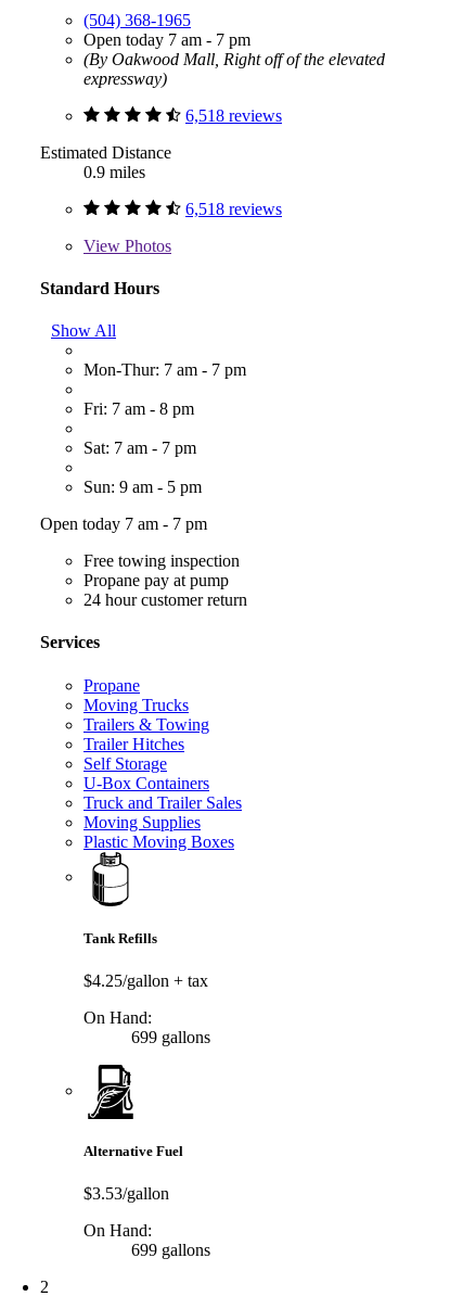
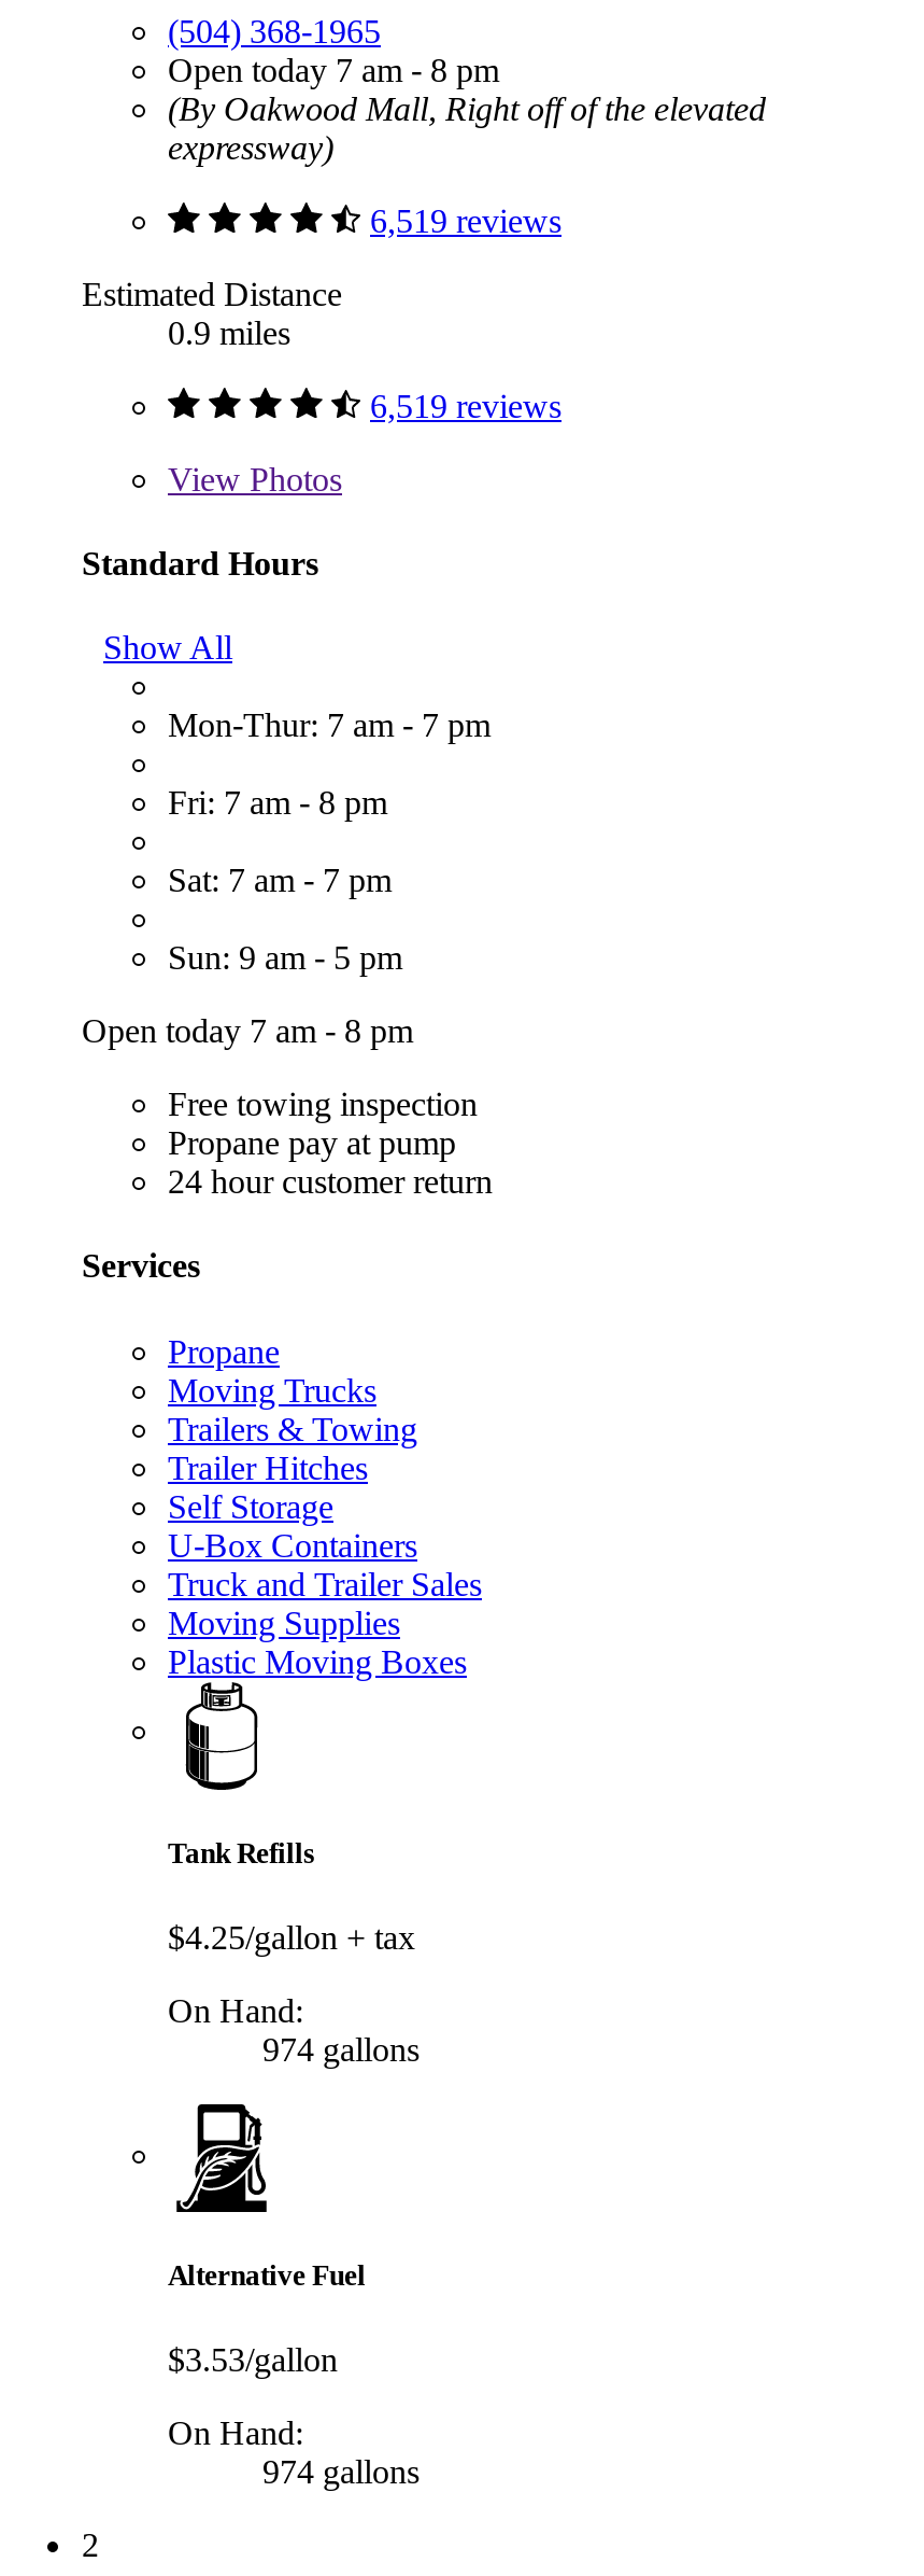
- Open today 7 am - 7 pm
+ Open today 7 am - 8 pm

- 6,518 reviews
+ 6,519 reviews

- 6,518 reviews
+ 6,519 reviews

- Open today 7 am - 7 pm
+ Open today 7 am - 8 pm

- 699 gallons
+ 974 gallons

- 699 gallons
+ 974 gallons
